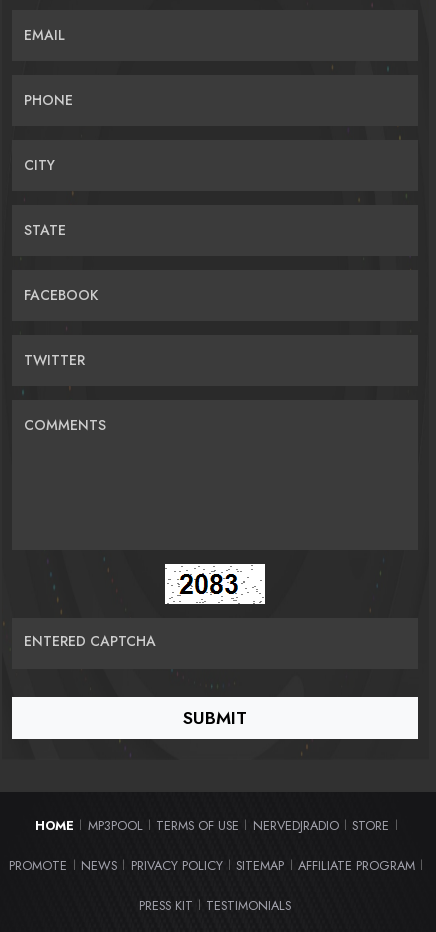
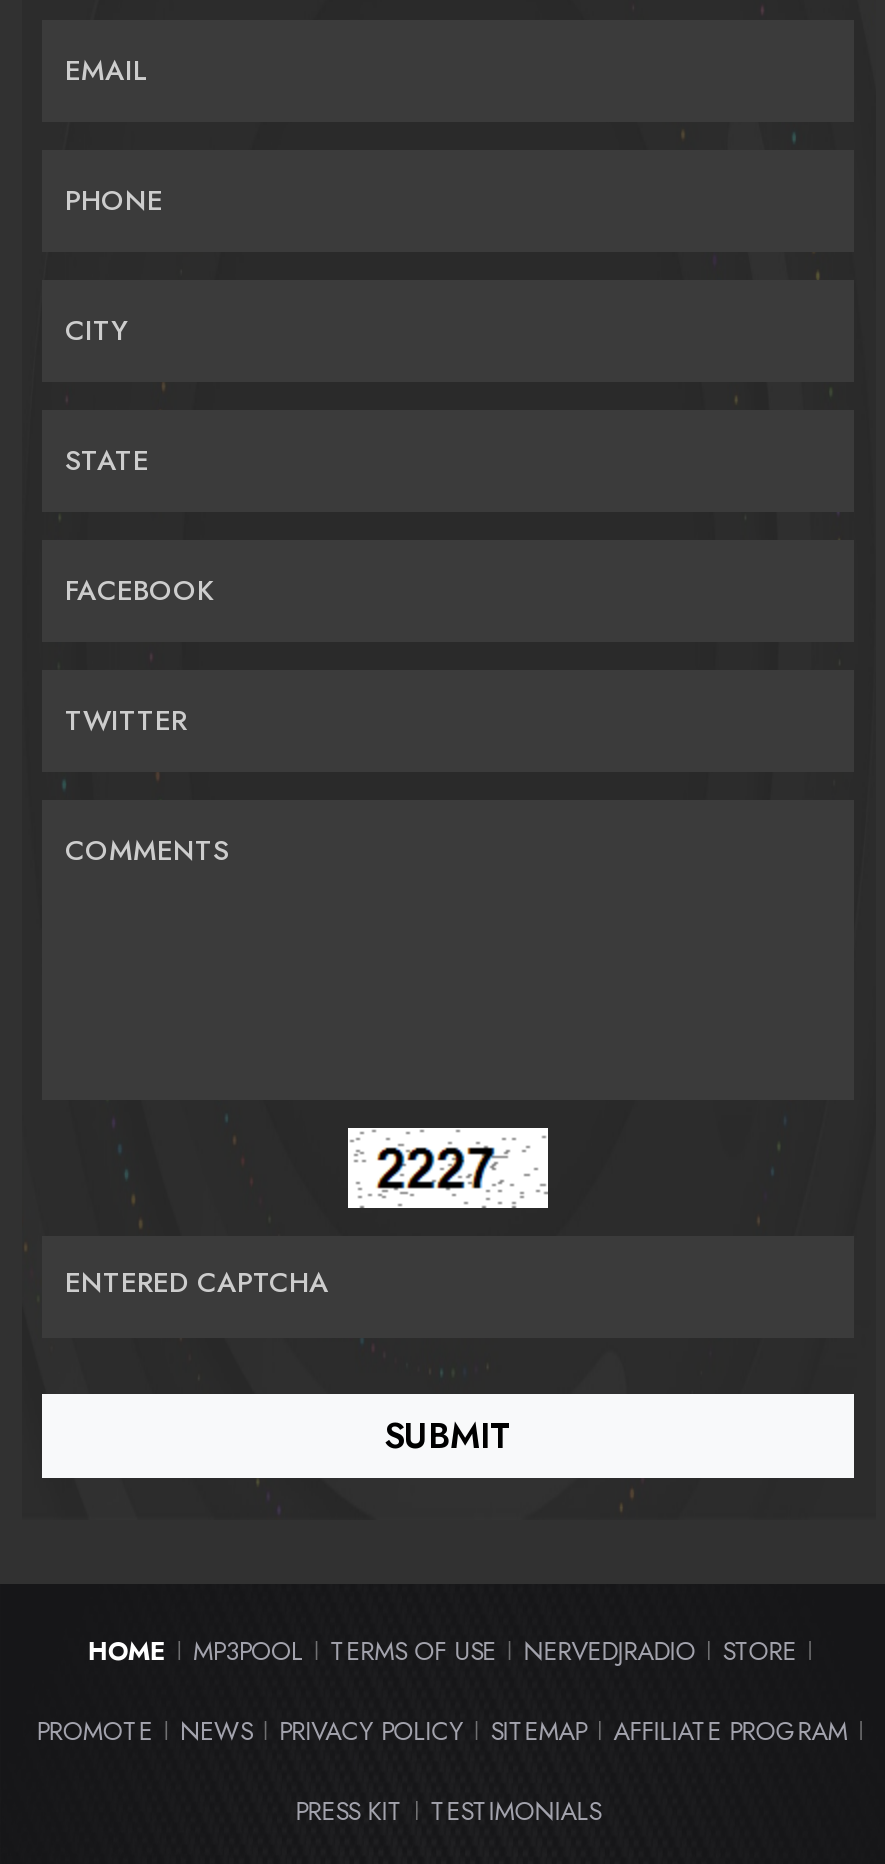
- [image]
+ [image]
